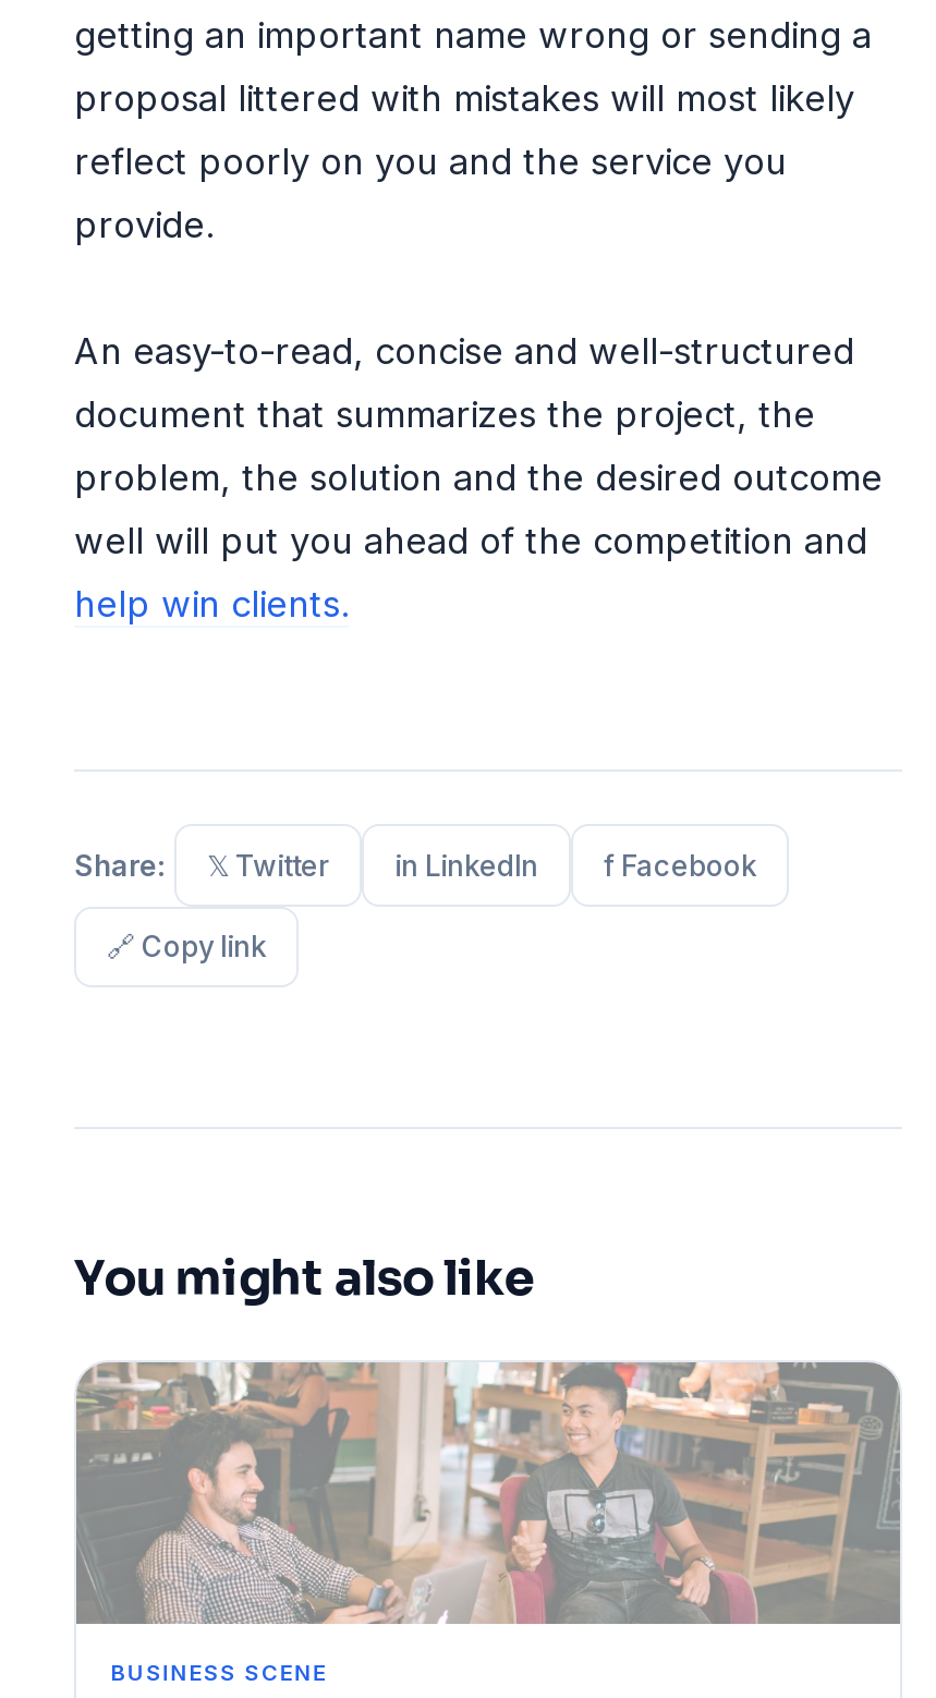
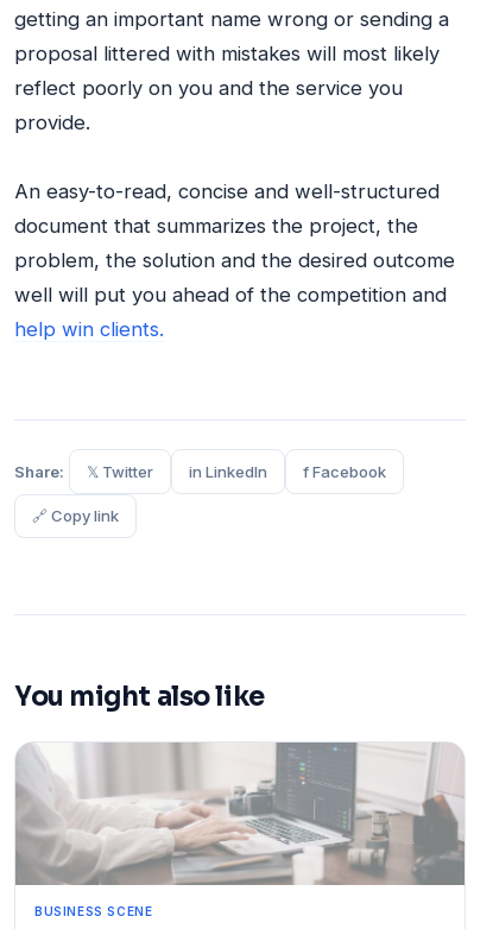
- [image]
+ [image]
